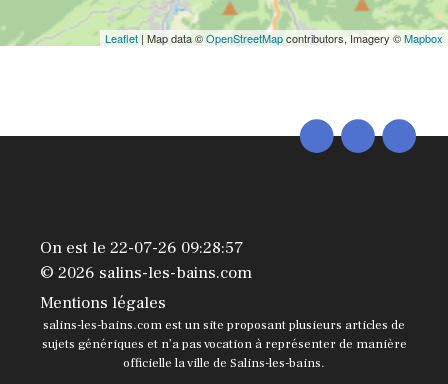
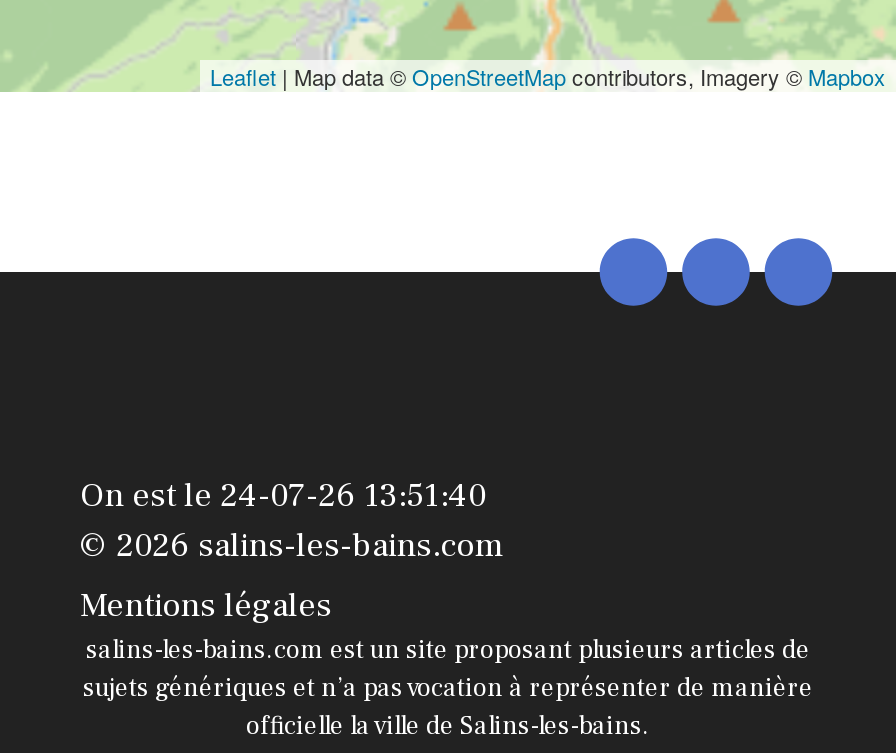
- On est le 22-07-26 09:28:57
+ On est le 24-07-26 13:51:40
